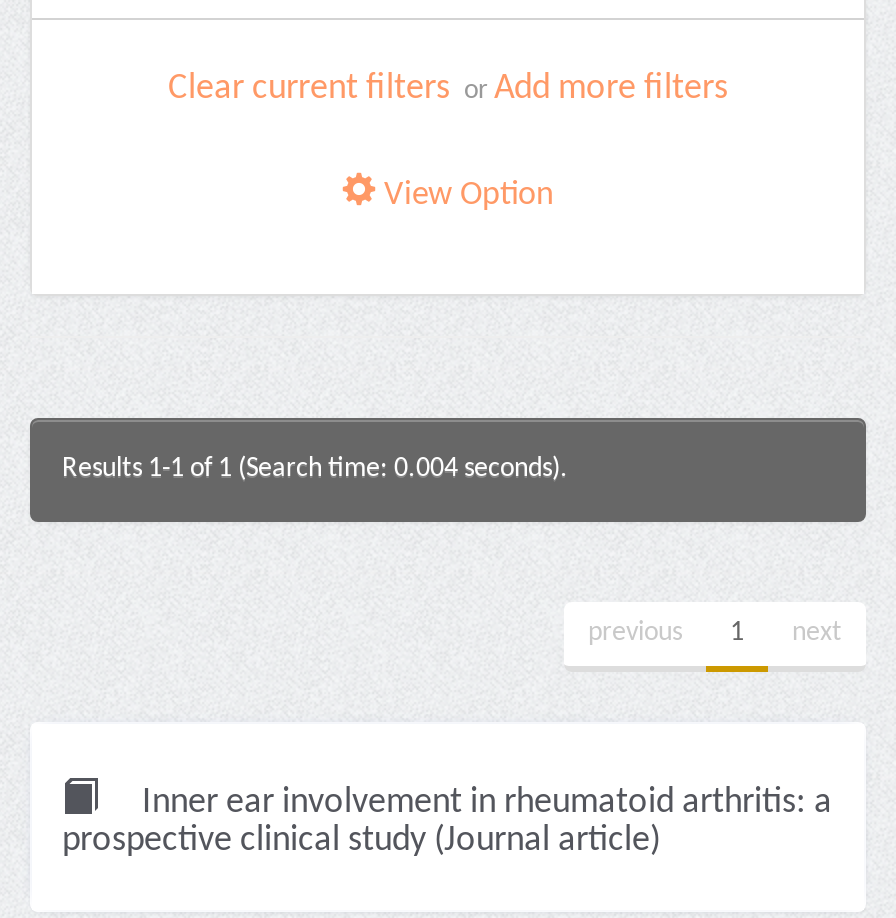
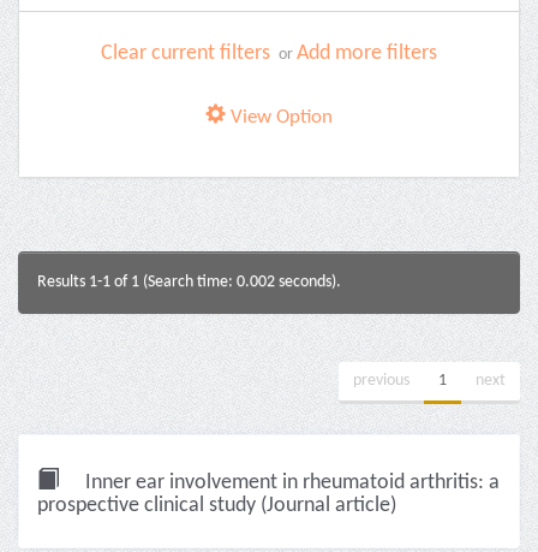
- Results 1-1 of 1 (Search time: 0.004 seconds).
+ Results 1-1 of 1 (Search time: 0.002 seconds).
